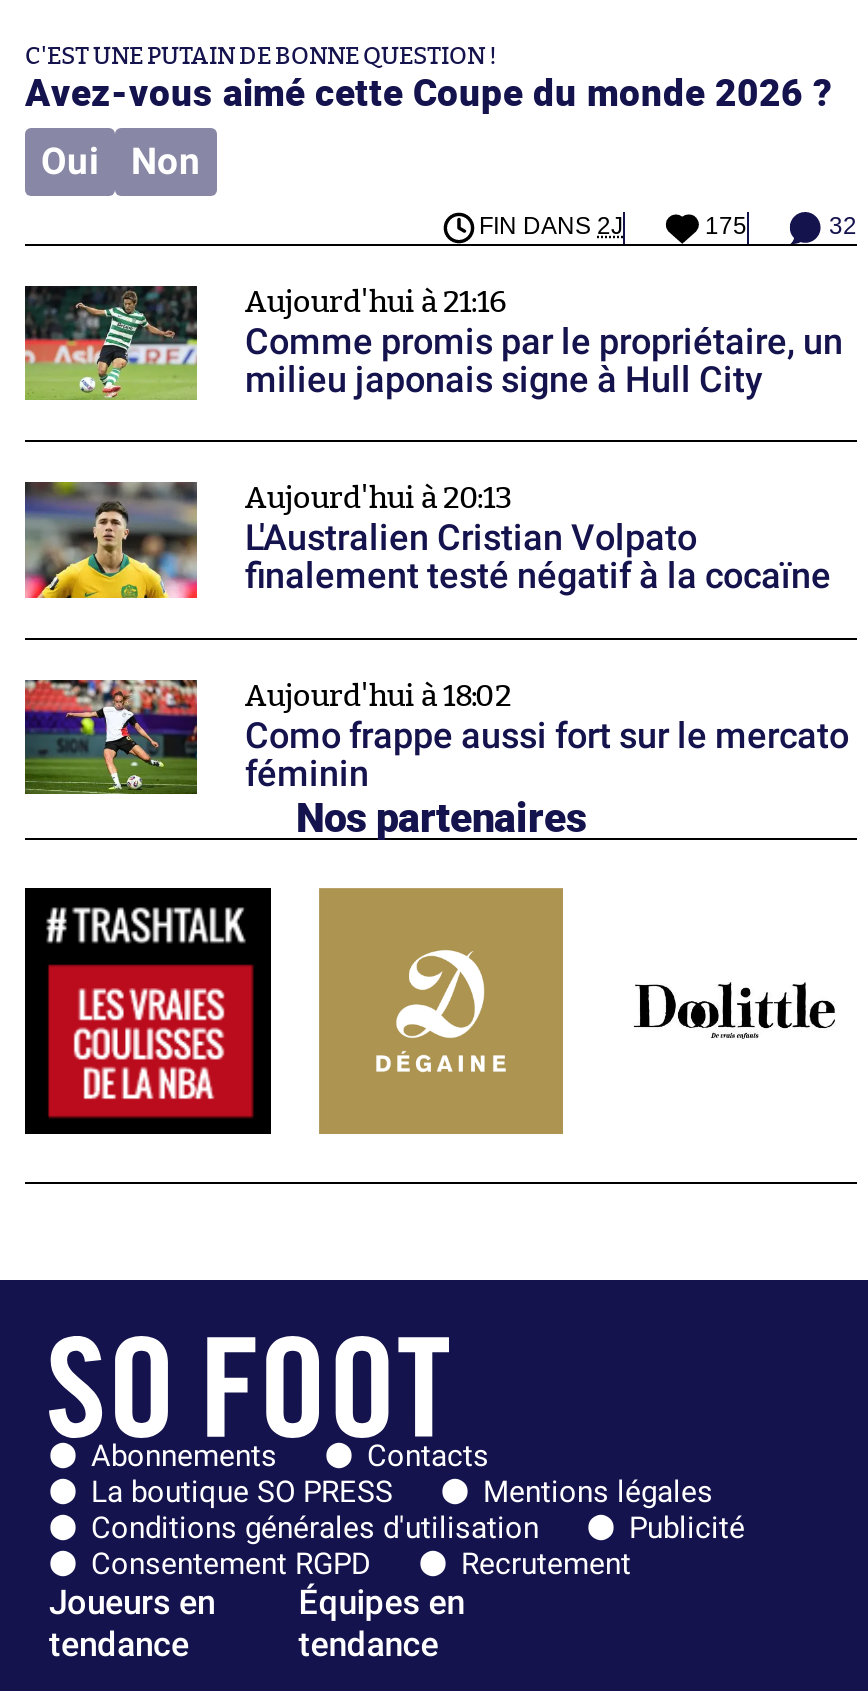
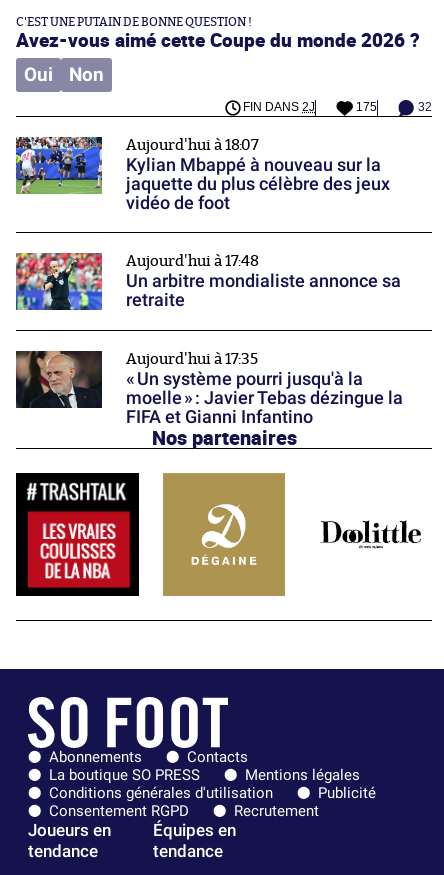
- [image]
- Aujourd'hui à 21:16
- Comme promis par le propriétaire, un
- milieu japonais signe à Hull City
+ [image]
+ Aujourd'hui à 18:07
+ Kylian Mbappé à nouveau sur la
+ jaquette du plus célèbre des jeux
+ vidéo de foot

- [image]
- Aujourd'hui à 20:13
- L'Australien Cristian Volpato
- finalement testé négatif à la cocaïne
+ [image]
+ Aujourd'hui à 17:48
+ Un arbitre mondialiste annonce sa
+ retraite

- [image]
- Aujourd'hui à 18:02
- Como frappe aussi fort sur le mercato
- féminin
+ [image]
+ Aujourd'hui à 17:35
+ « Un système pourri jusqu'à la
+ moelle » : Javier Tebas dézingue la
+ FIFA et Gianni Infantino
